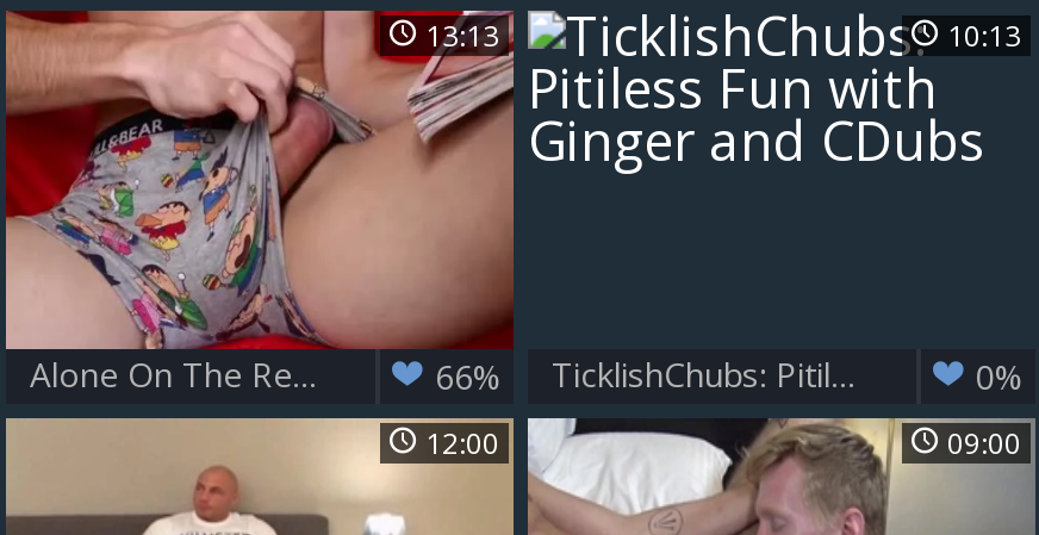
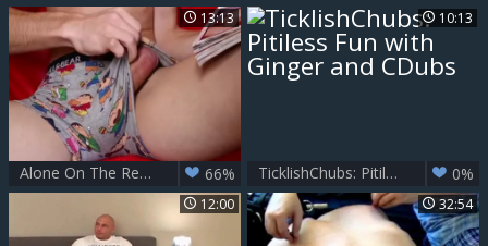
- 09:00
+ 32:54
